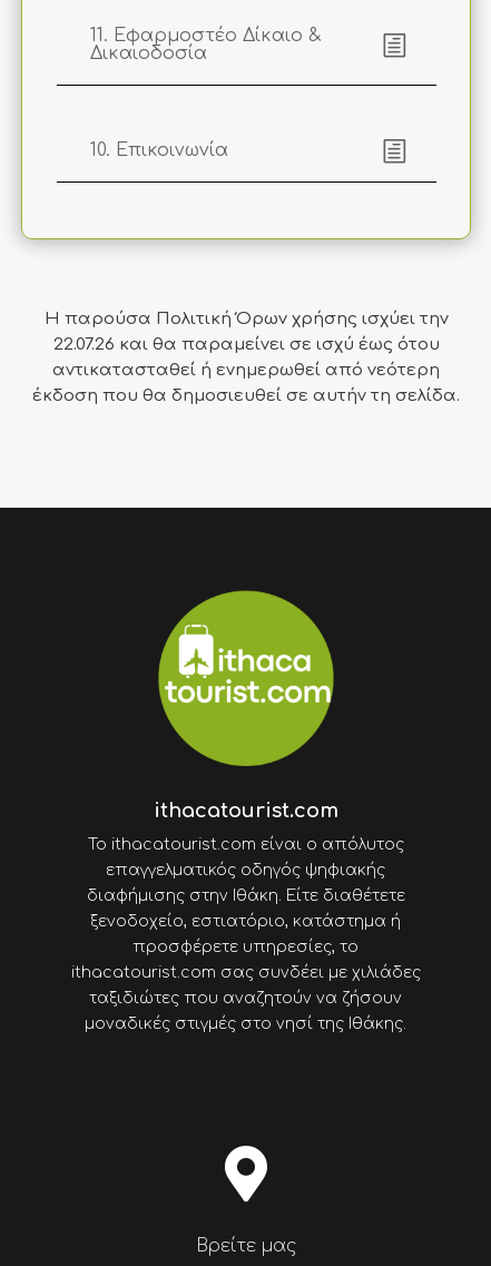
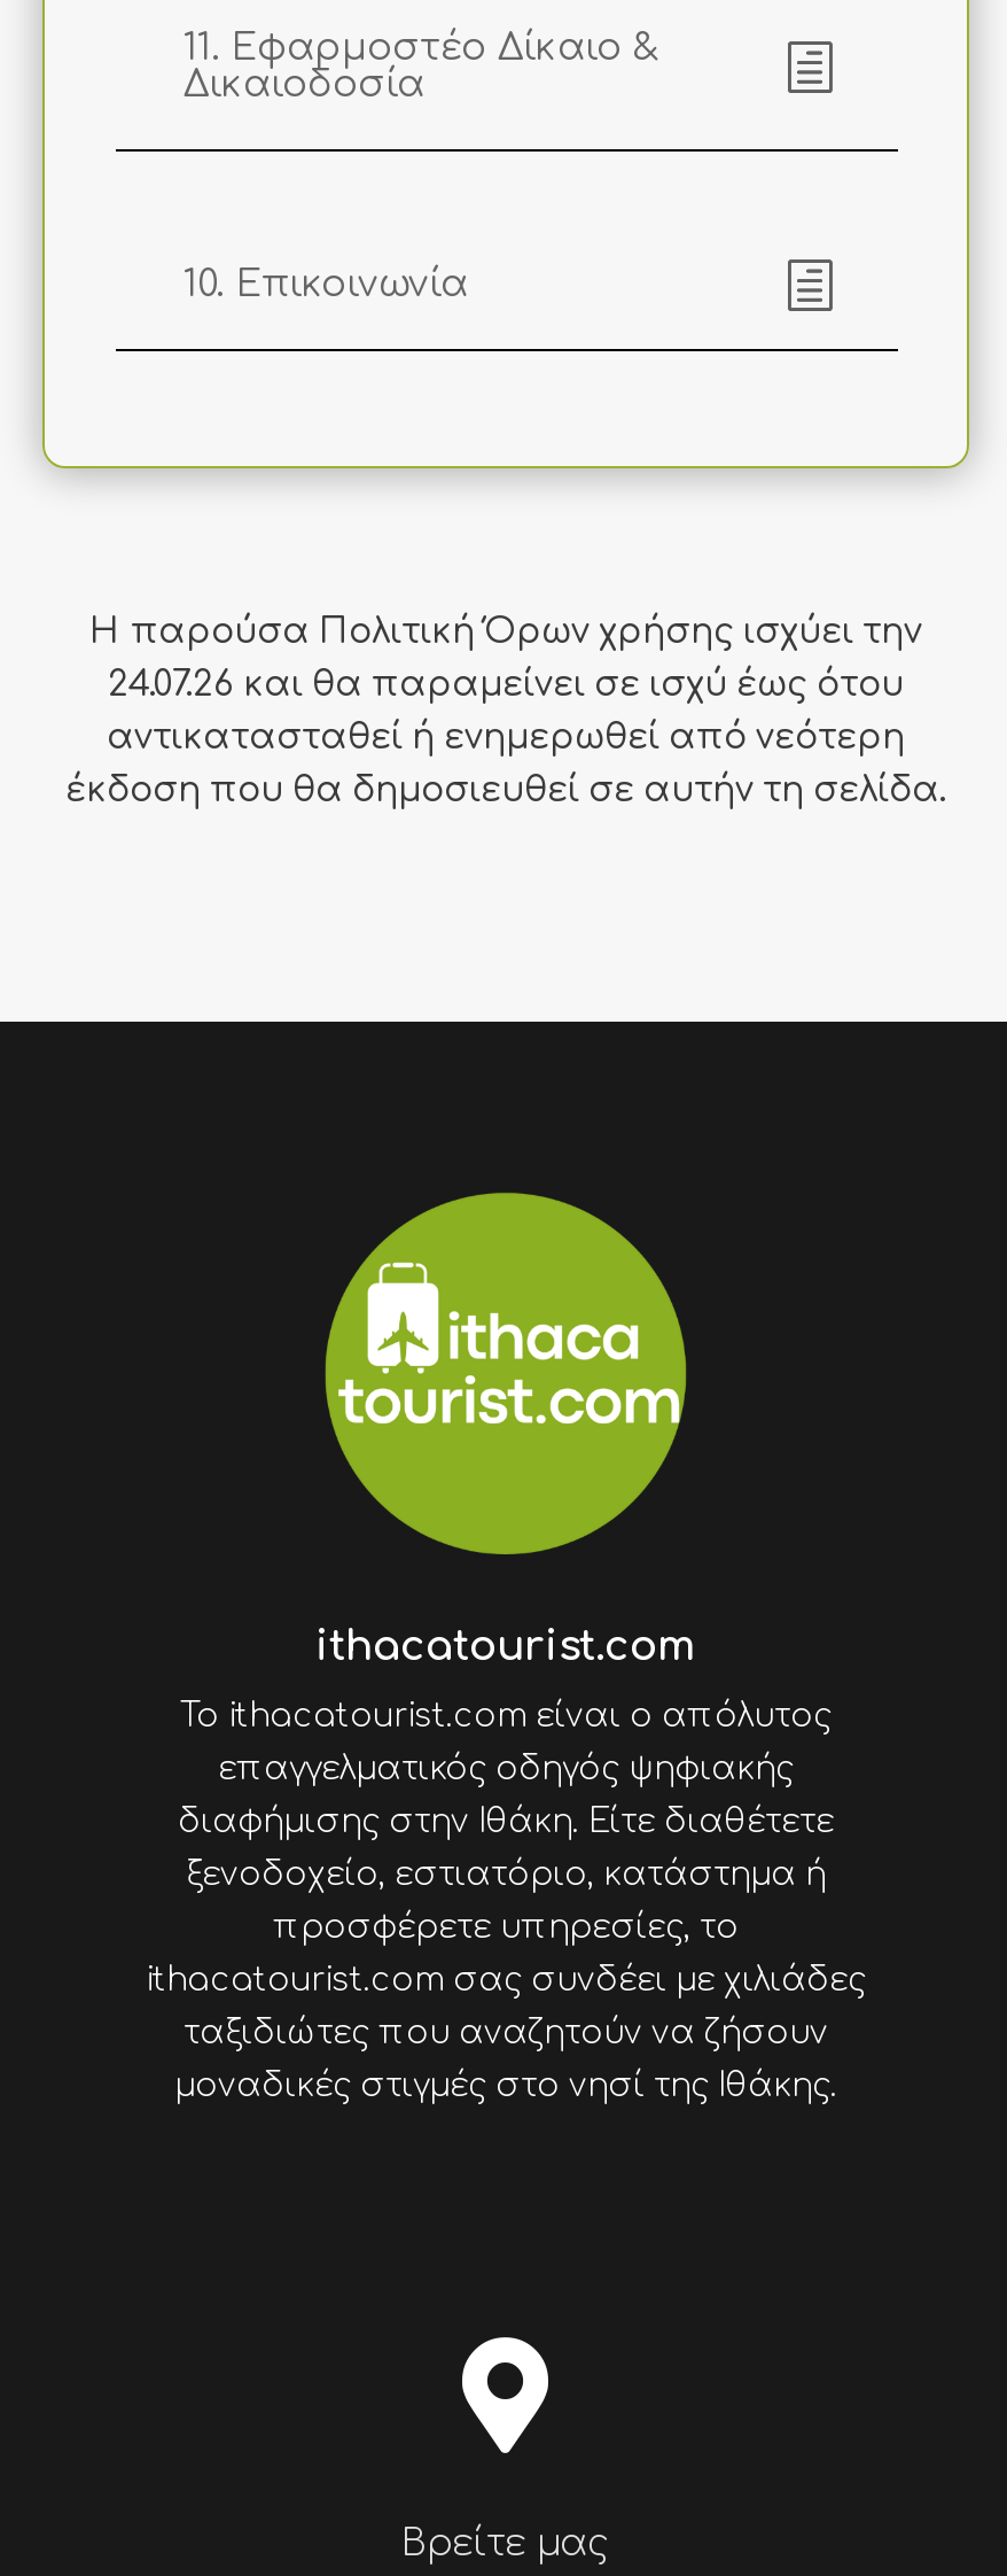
- 22.07.26 και θα παραμείνει σε ισχύ έως ότου
+ 24.07.26 και θα παραμείνει σε ισχύ έως ότου
